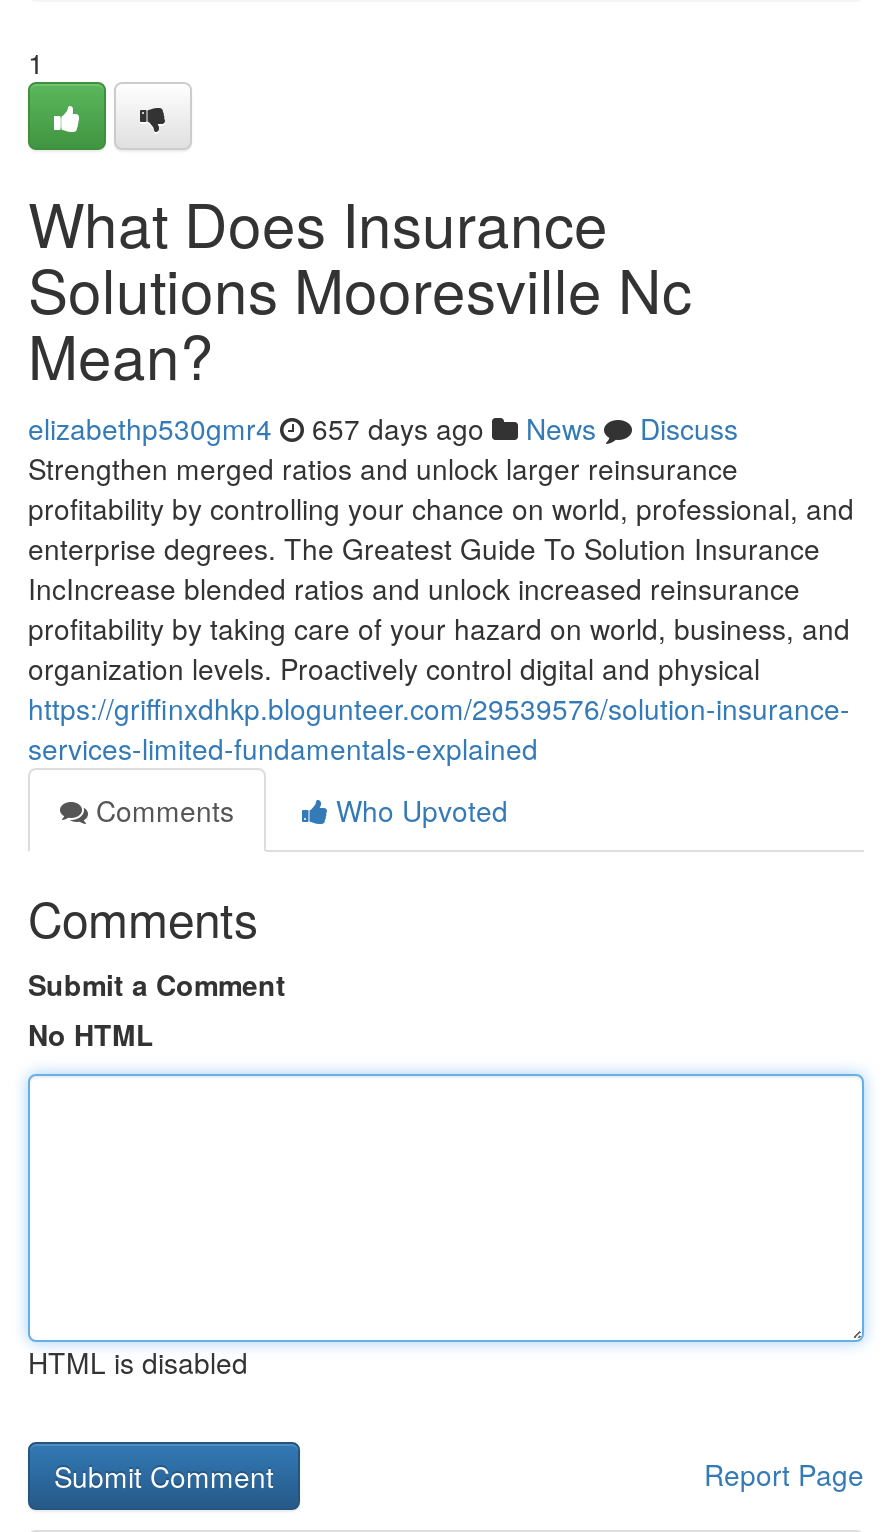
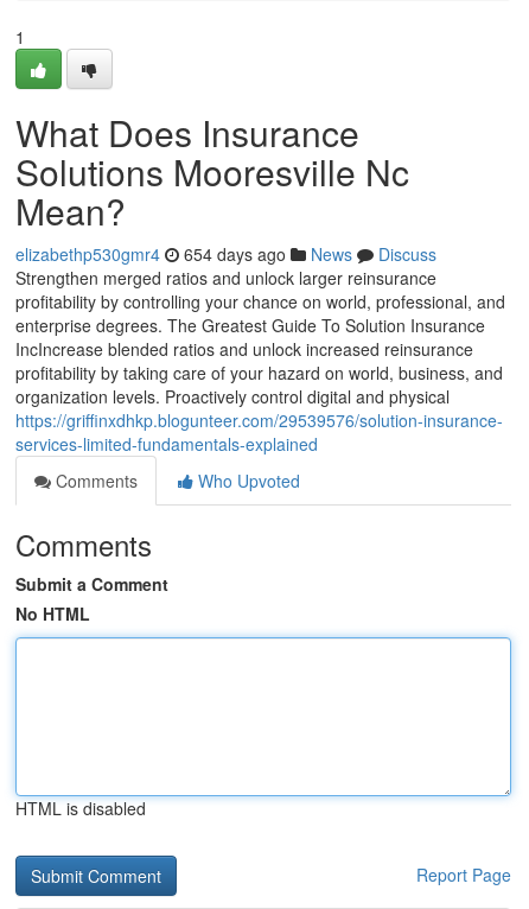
- elizabethp530gmr4 657 days ago News Discuss
+ elizabethp530gmr4 654 days ago News Discuss
